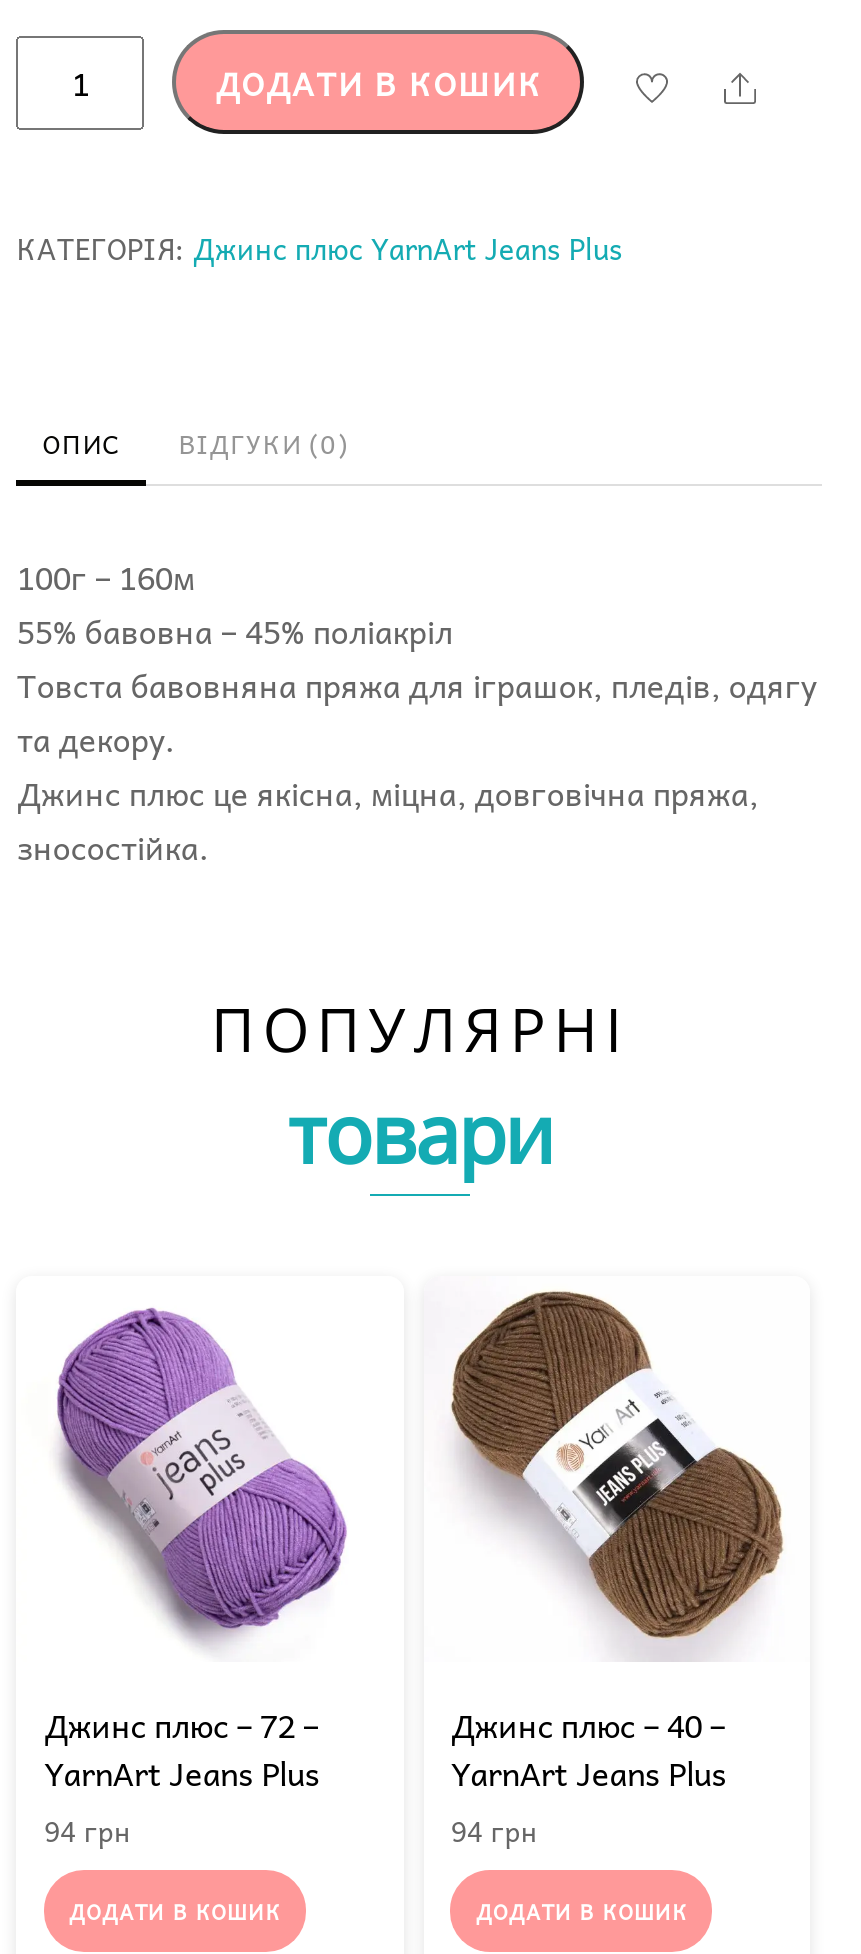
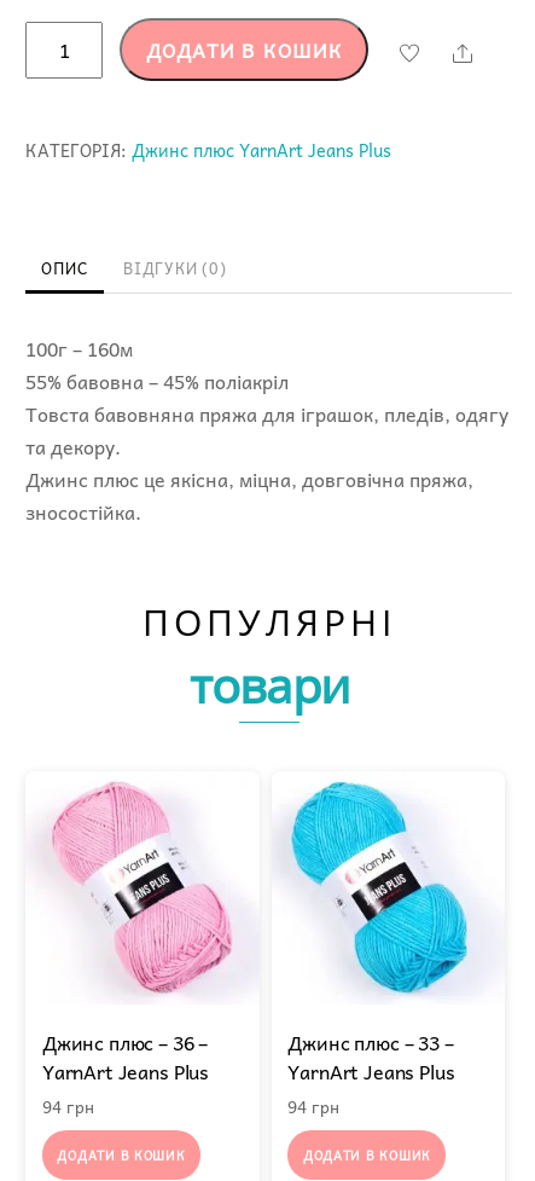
- [image]
- Джинс плюс – 72 –
+ [image]
+ Джинс плюс – 36 –

- [image]
- Джинс плюс – 40 –
+ [image]
+ Джинс плюс – 33 –
